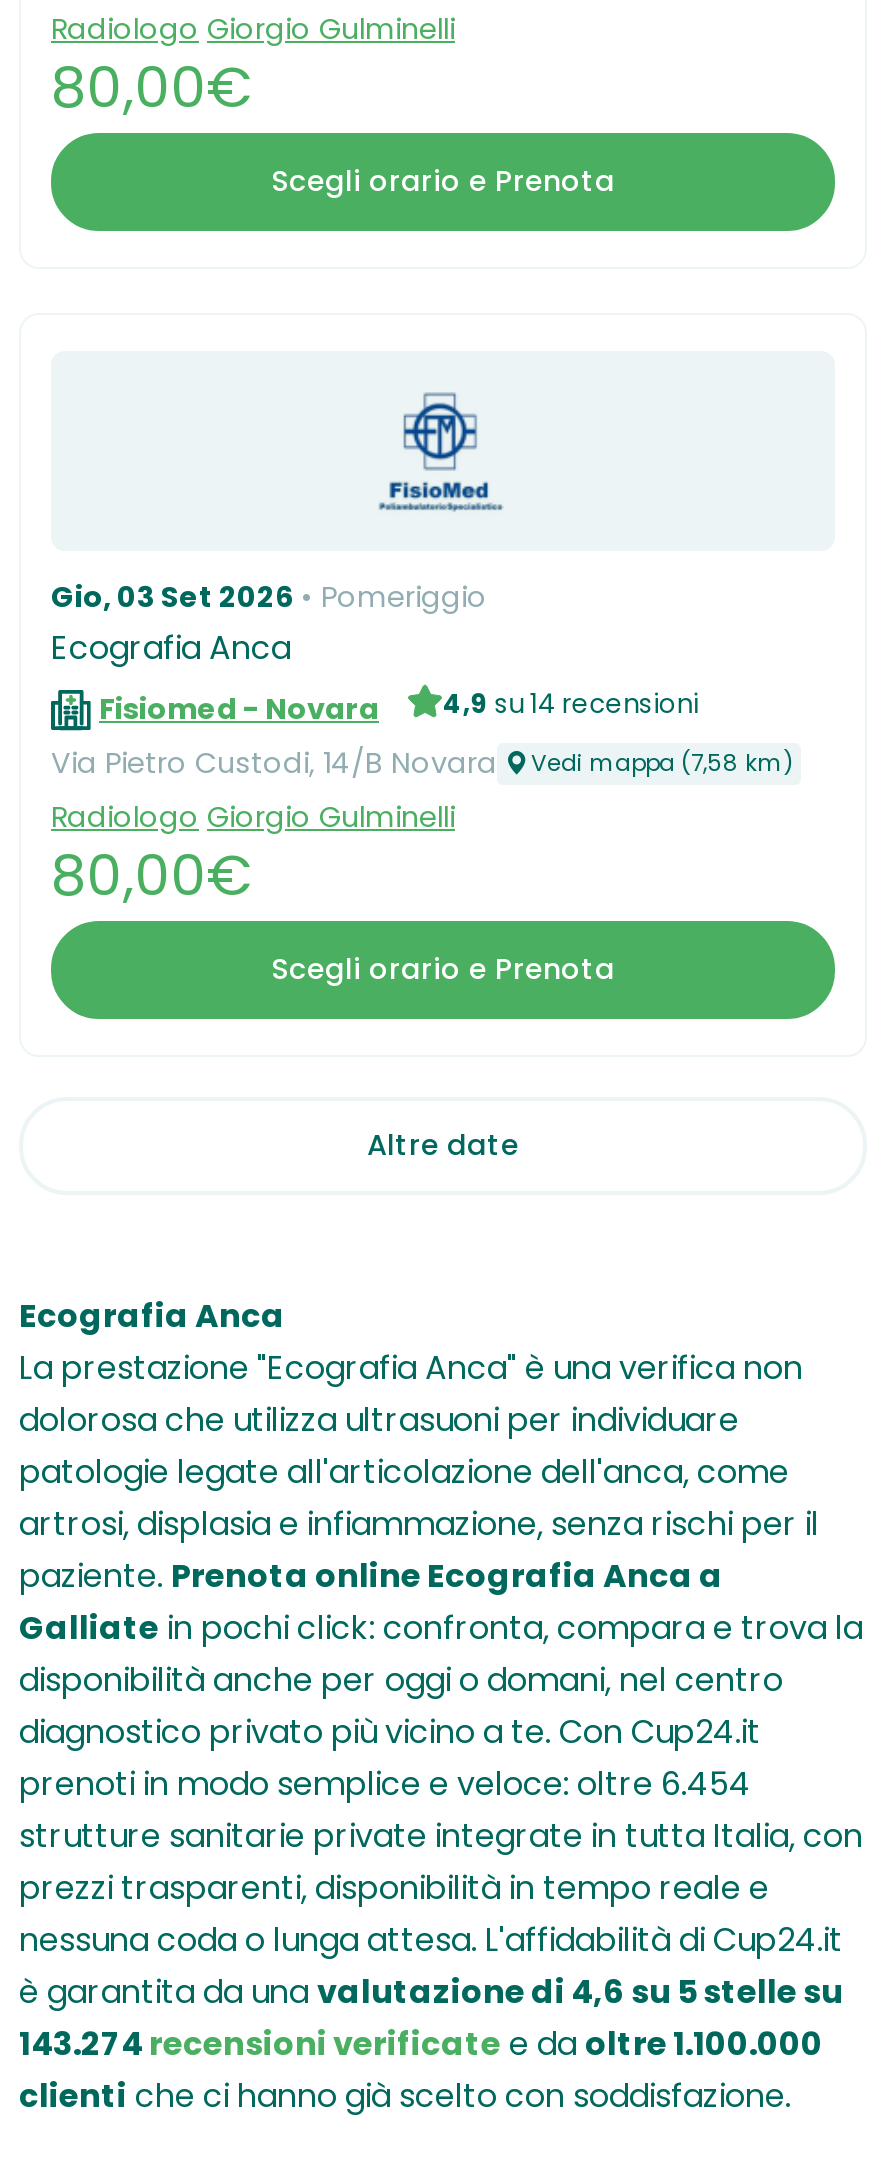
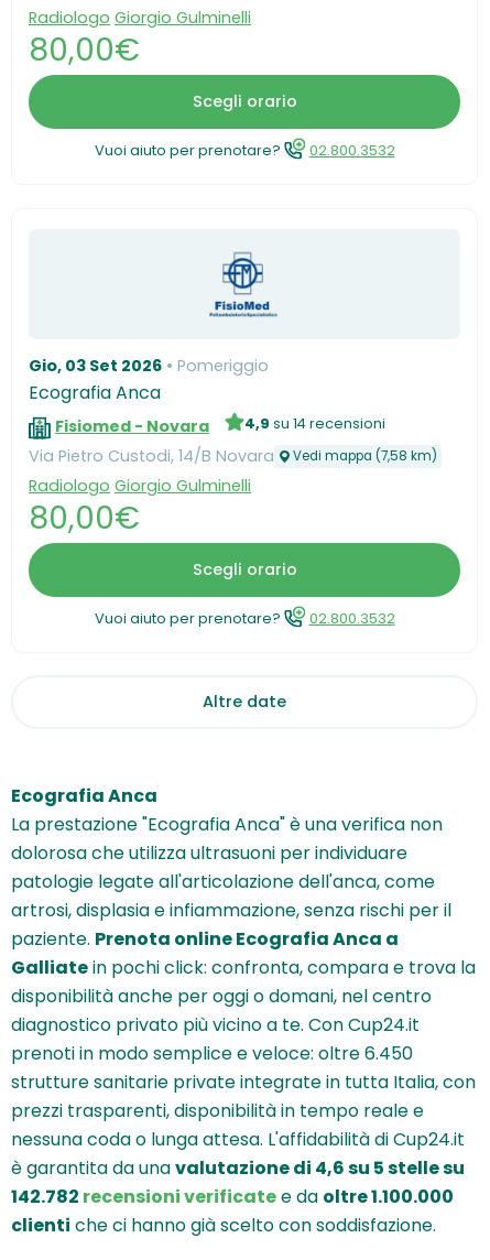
- Scegli orario e Prenota
+ Scegli orario
+ Vuoi aiuto per prenotare?
+ 02.800.3532

- Scegli orario e Prenota
+ Scegli orario
+ Vuoi aiuto per prenotare?
+ 02.800.3532

- prenoti in modo semplice e veloce: oltre 6.454
+ prenoti in modo semplice e veloce: oltre 6.450

- 143.274 recensioni verificate e da oltre 1.100.000
+ 142.782 recensioni verificate e da oltre 1.100.000
